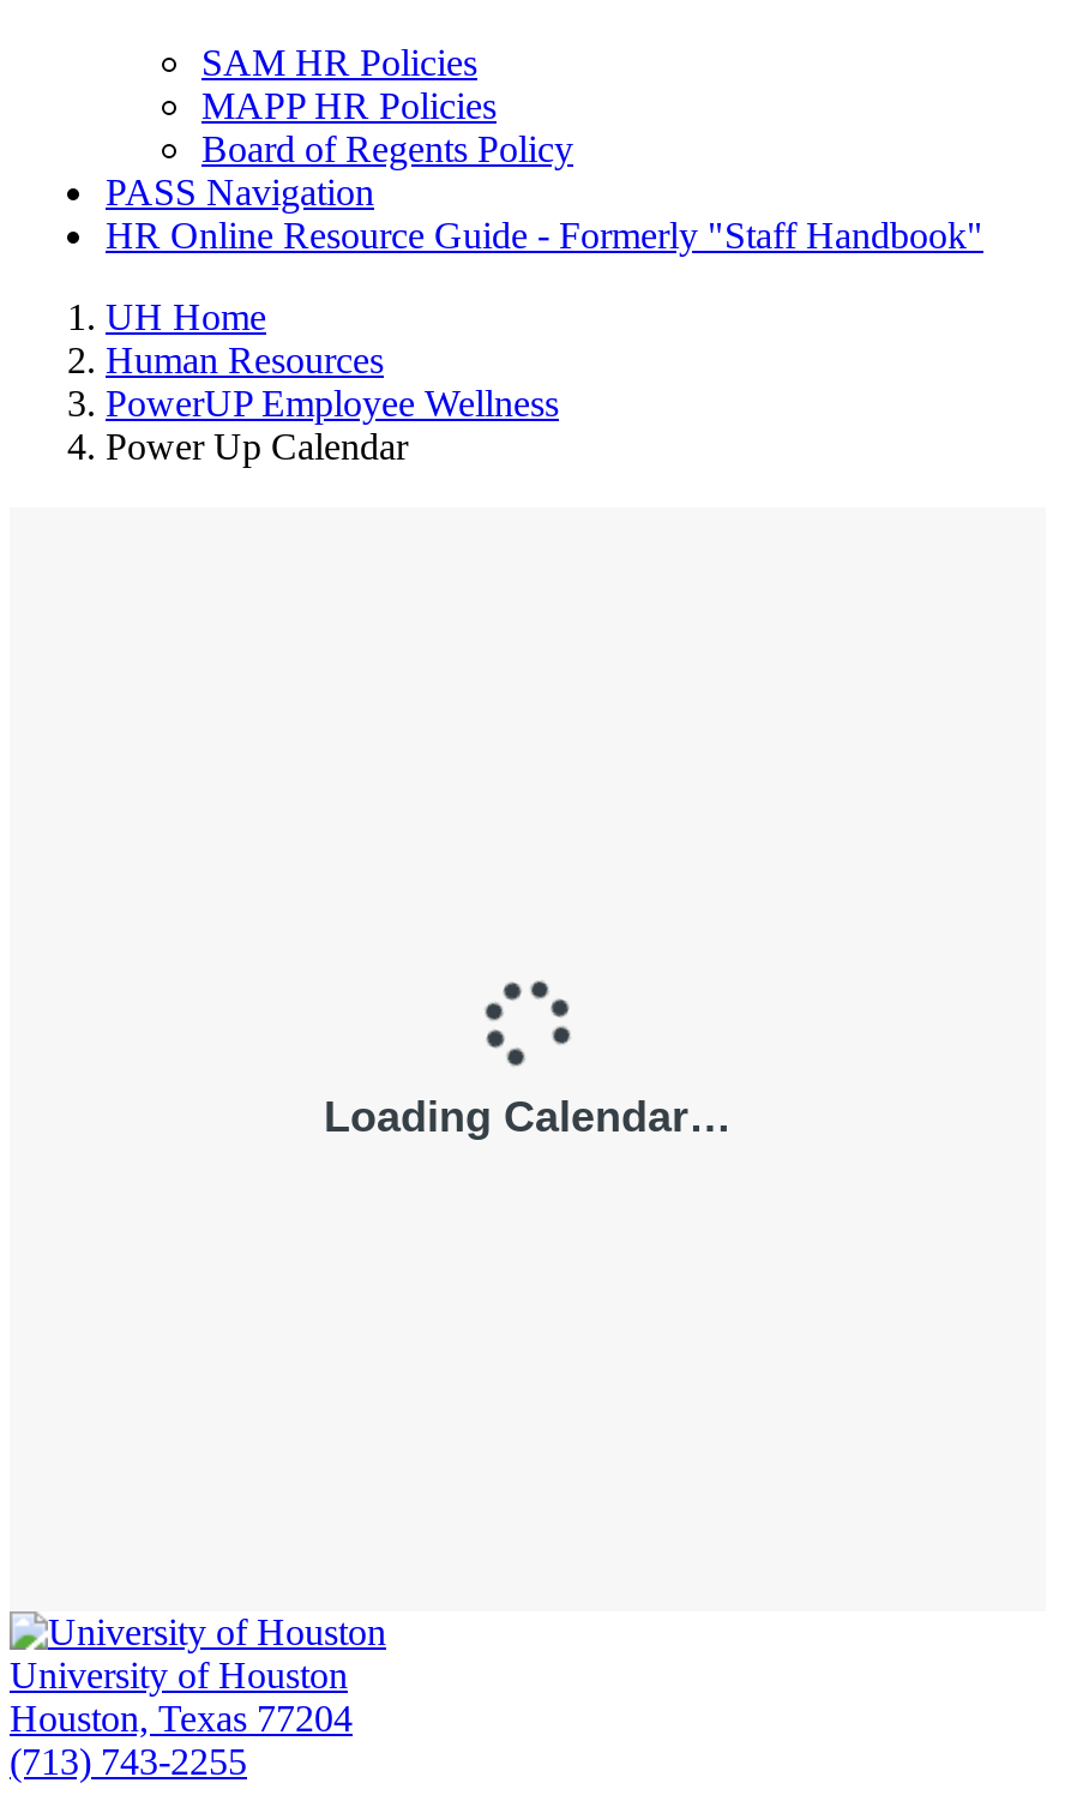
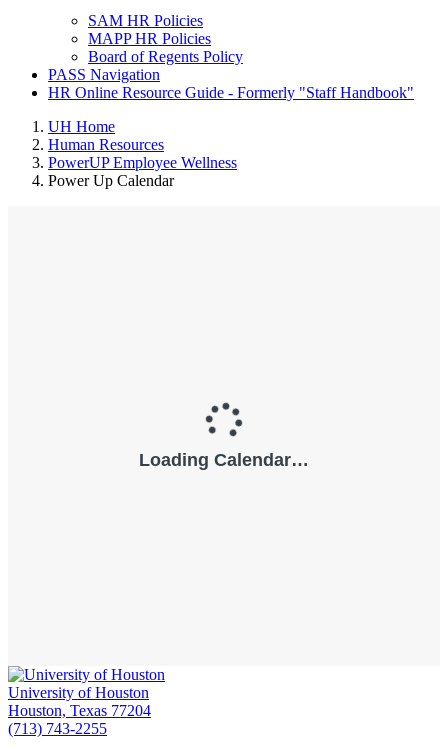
- [image]
+ [image]
